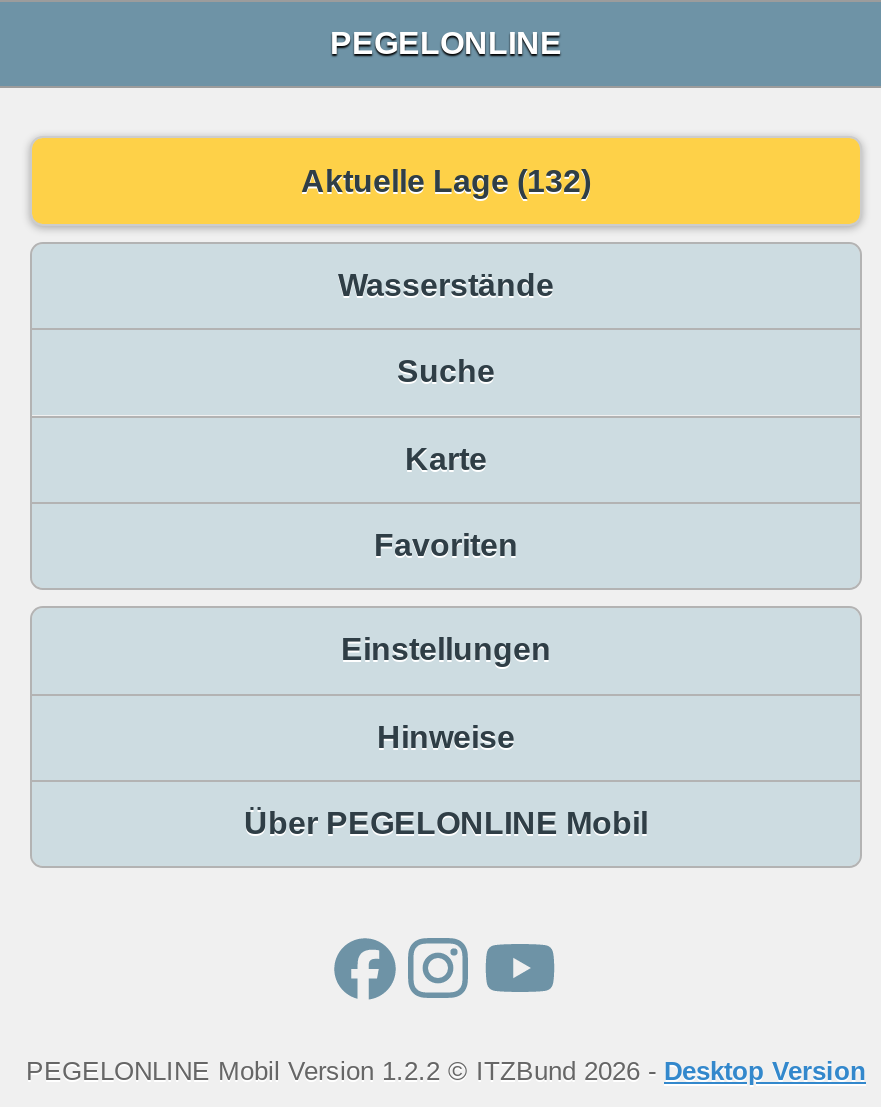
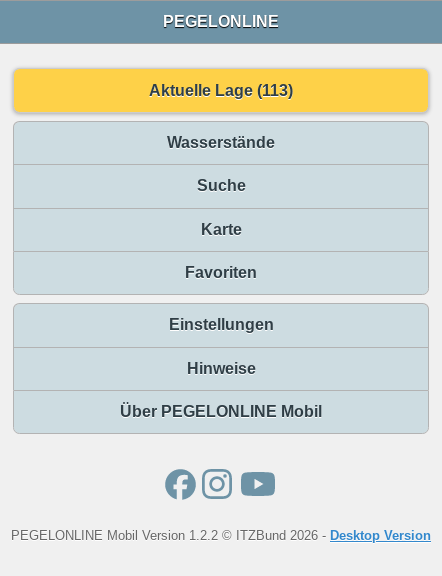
- Aktuelle Lage (132)
+ Aktuelle Lage (113)
